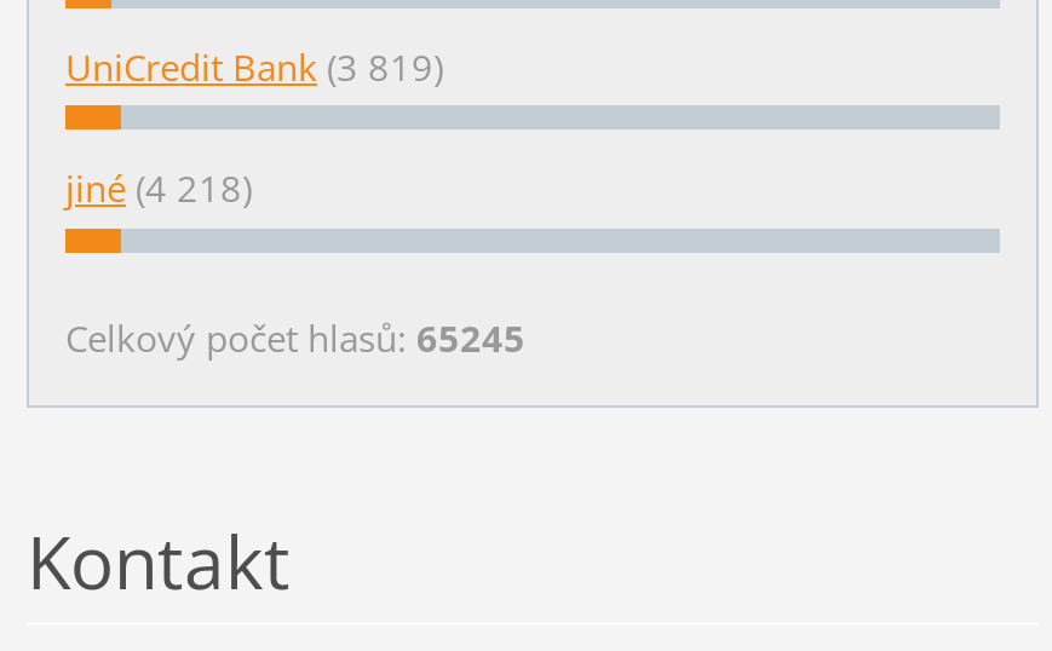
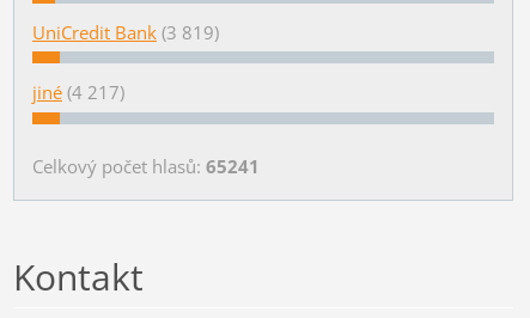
- jiné (4 218)
+ jiné (4 217)

- Celkový počet hlasů: 65245
+ Celkový počet hlasů: 65241
